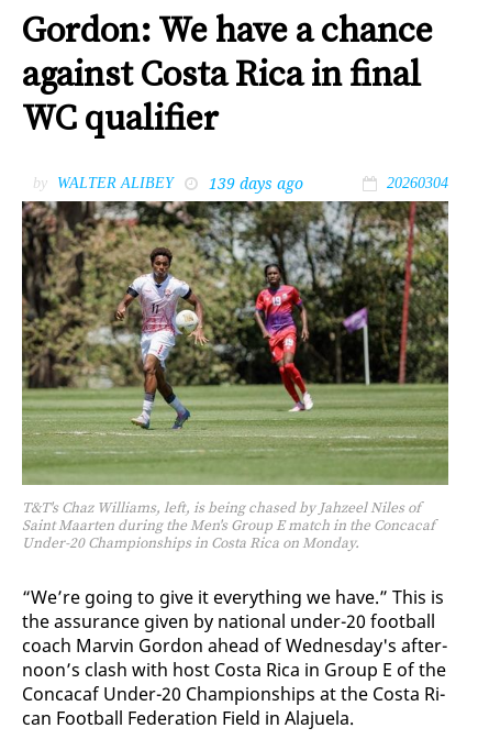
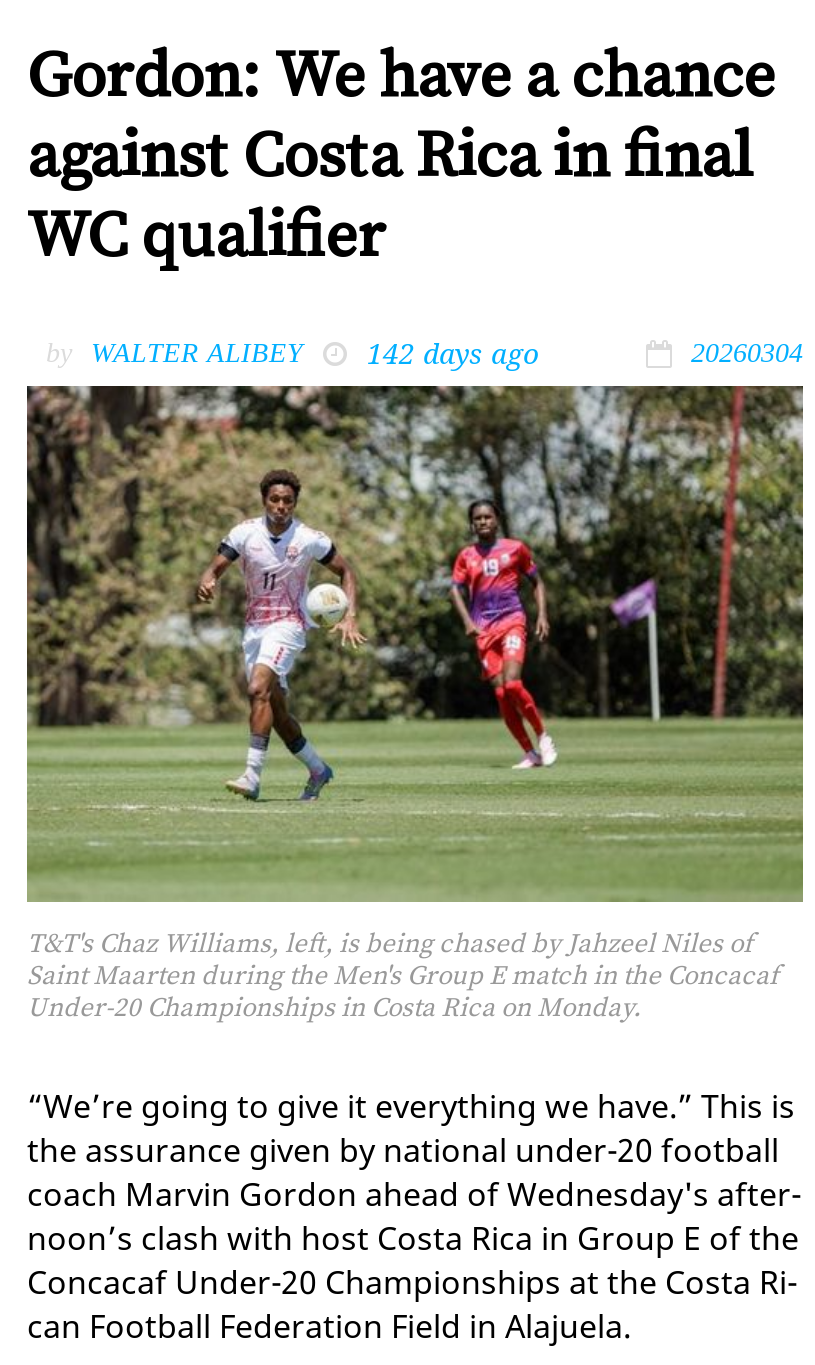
- 139 days ago
+ 142 days ago
